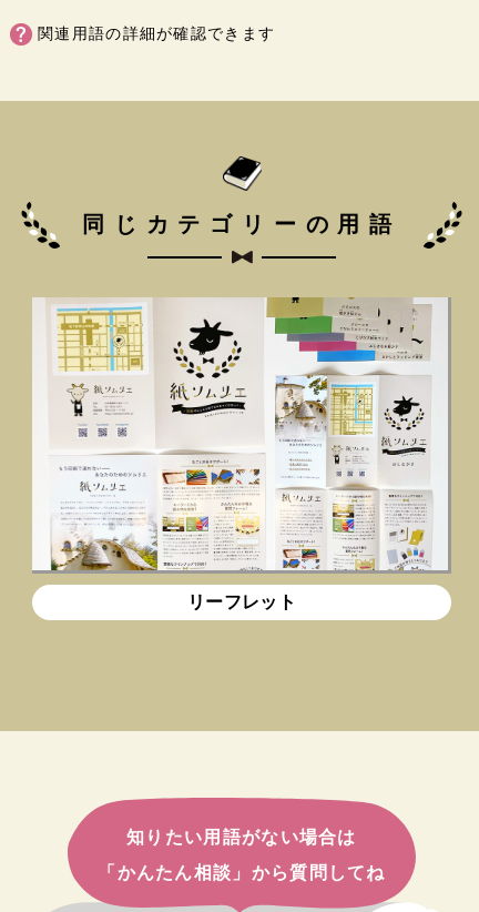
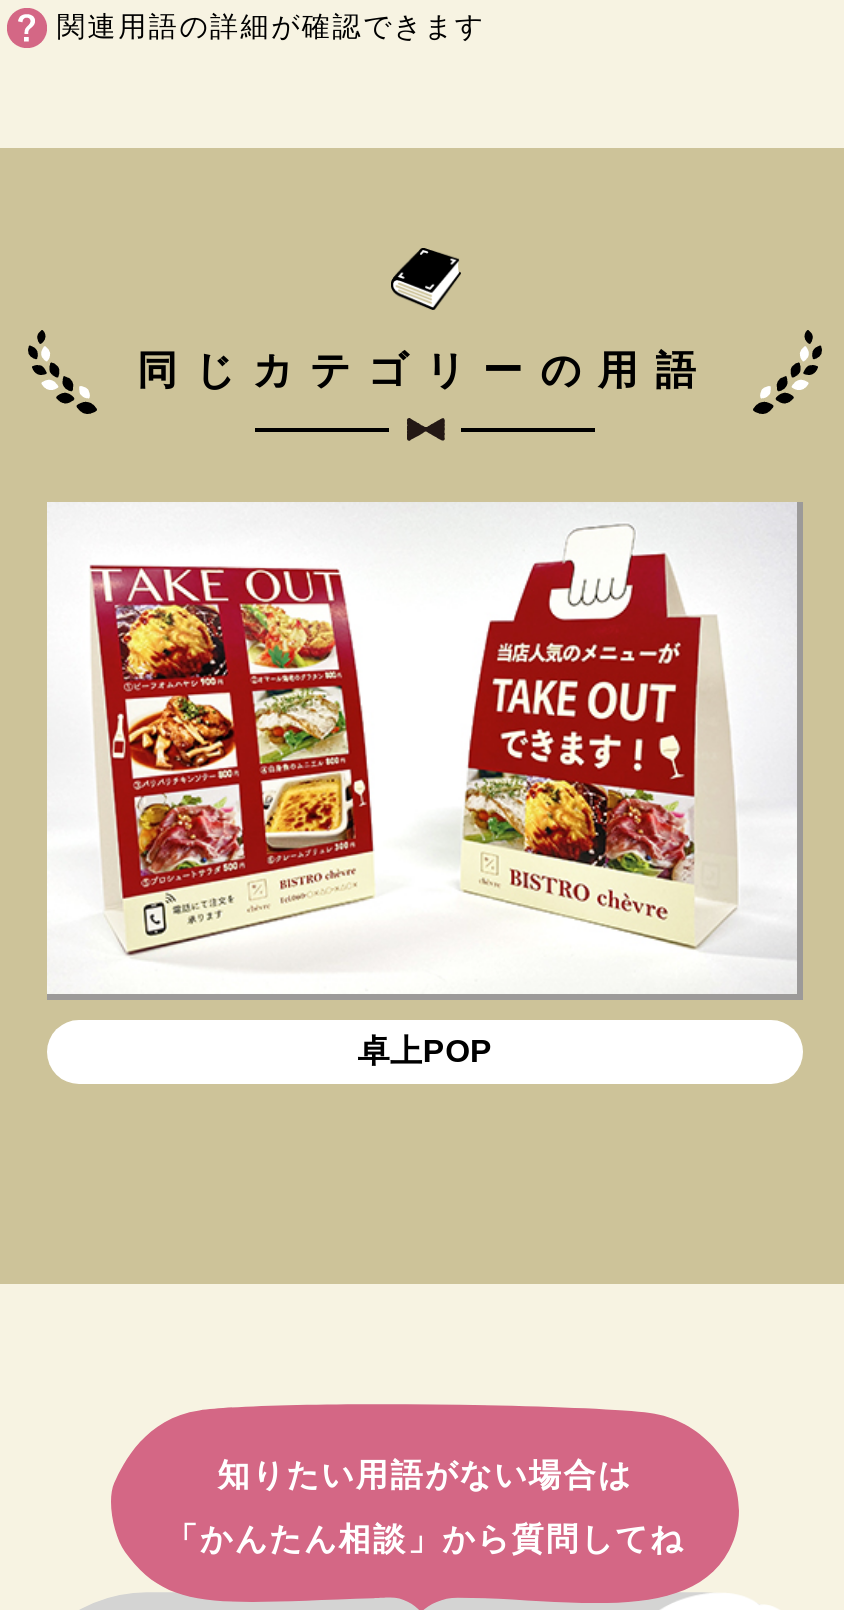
- [image]
- リーフレット
+ [image]
+ 卓上POP
